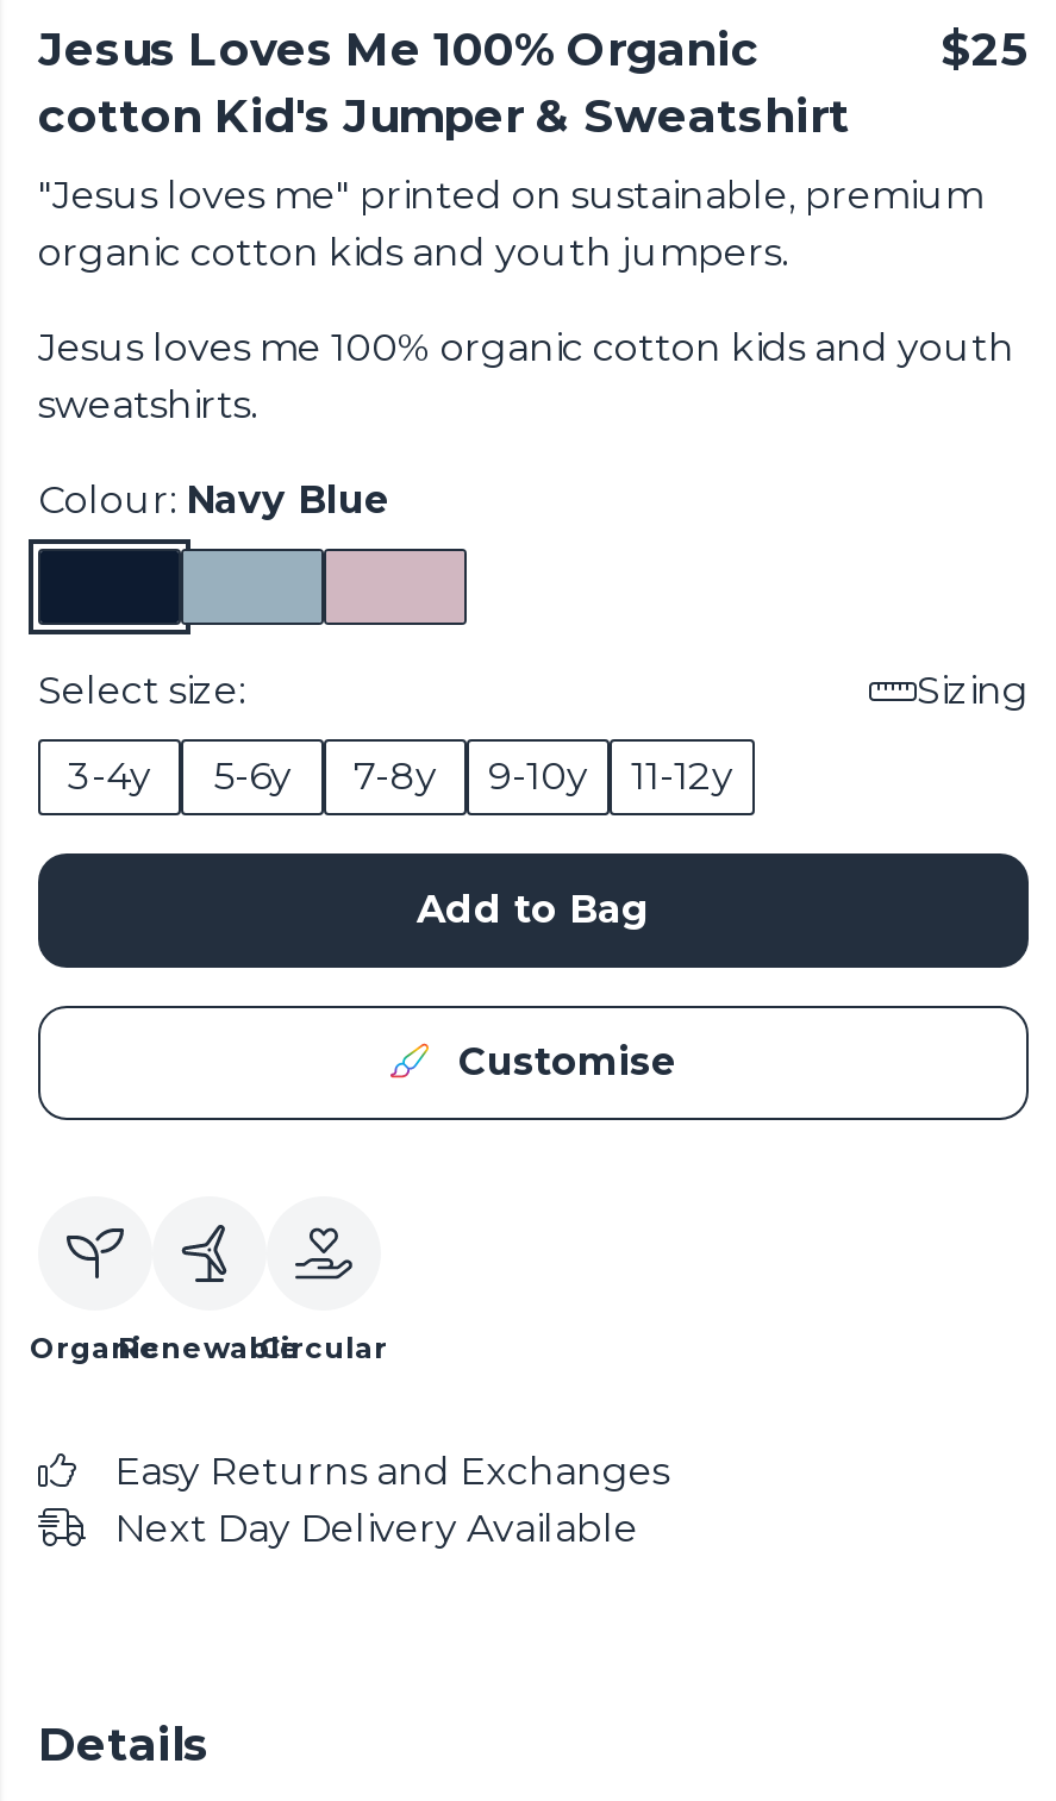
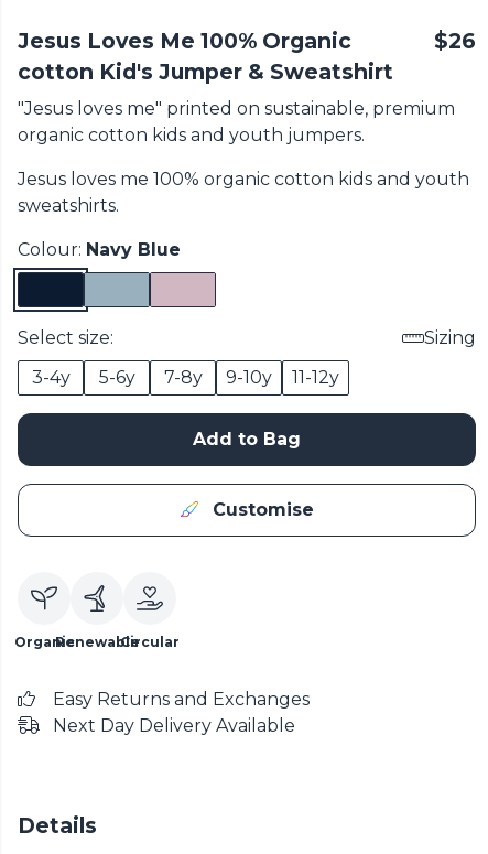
- $25
+ $26
